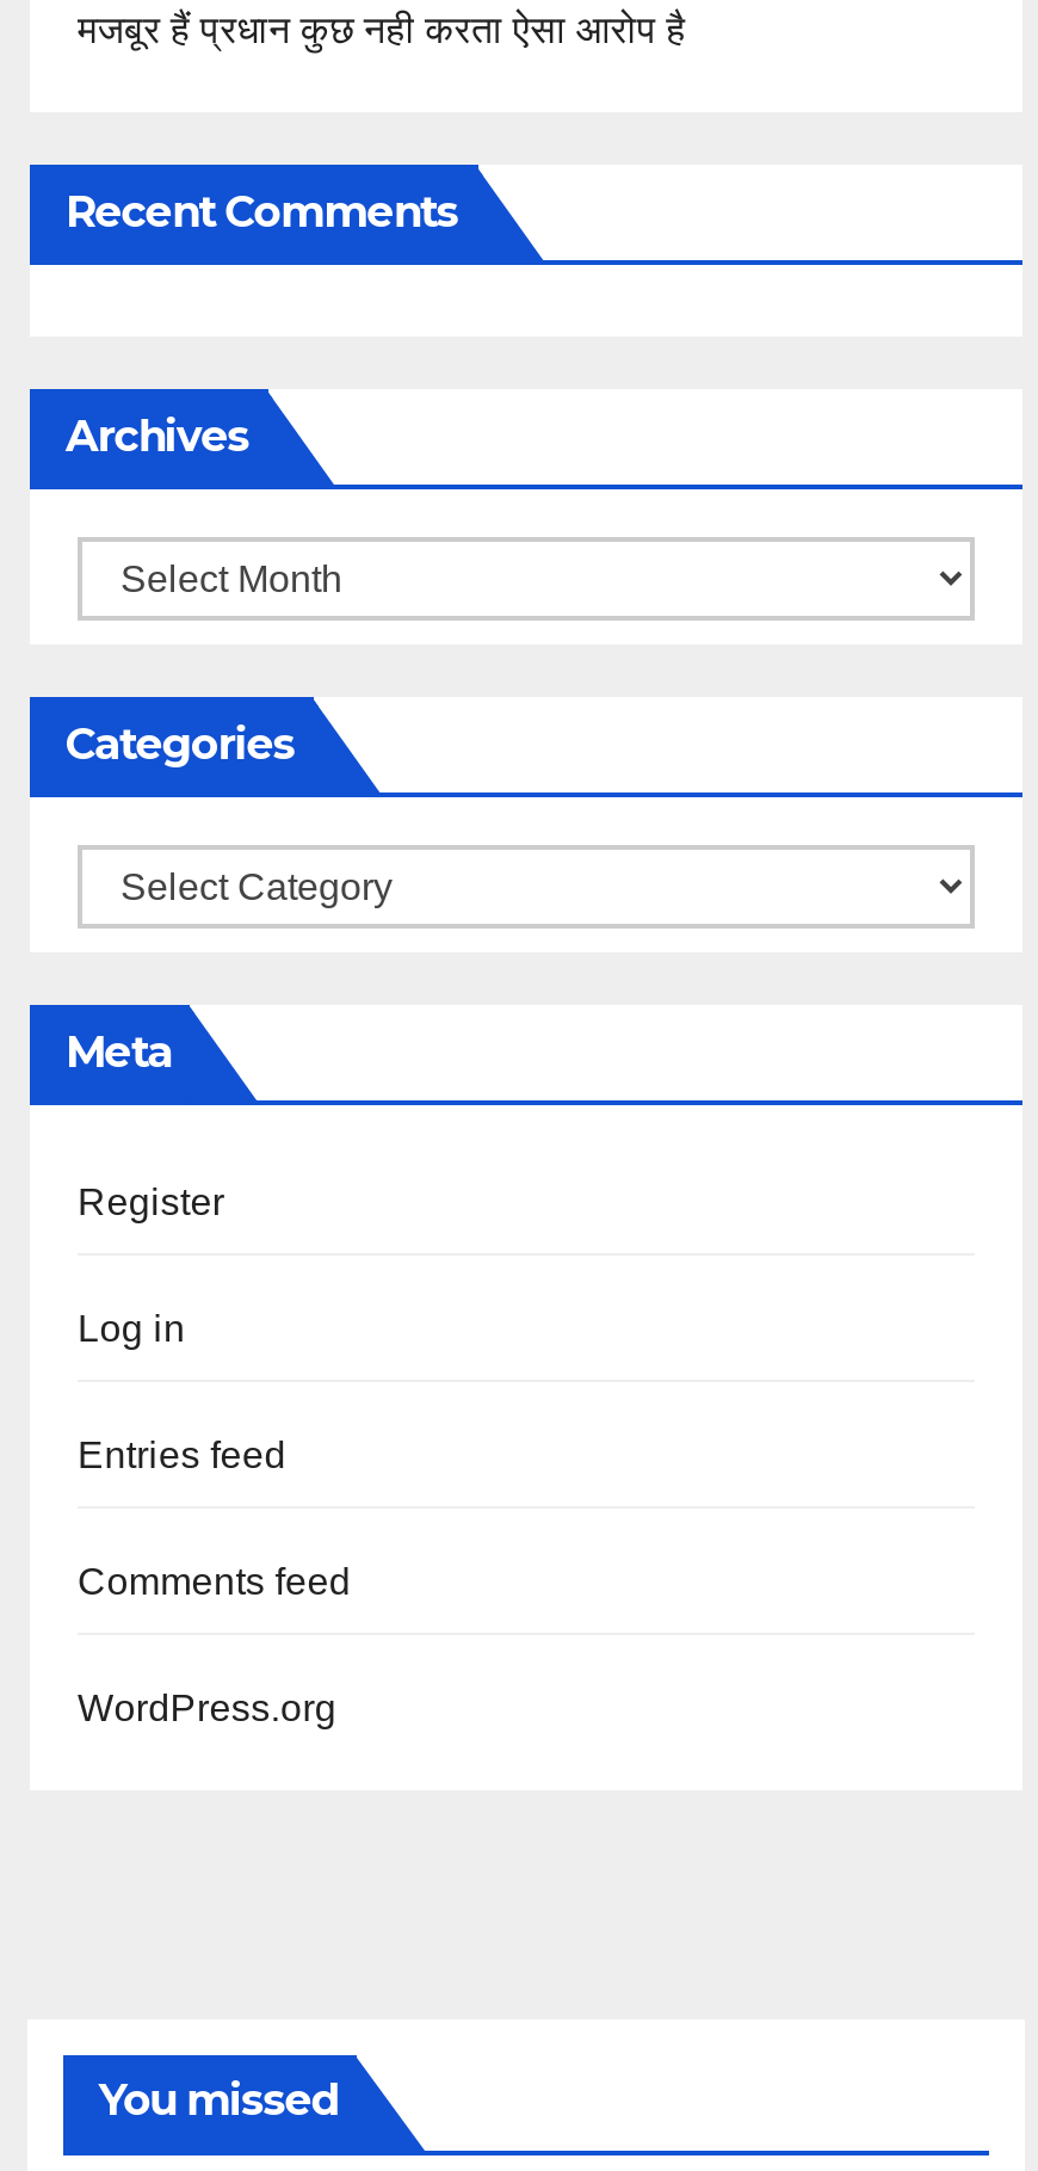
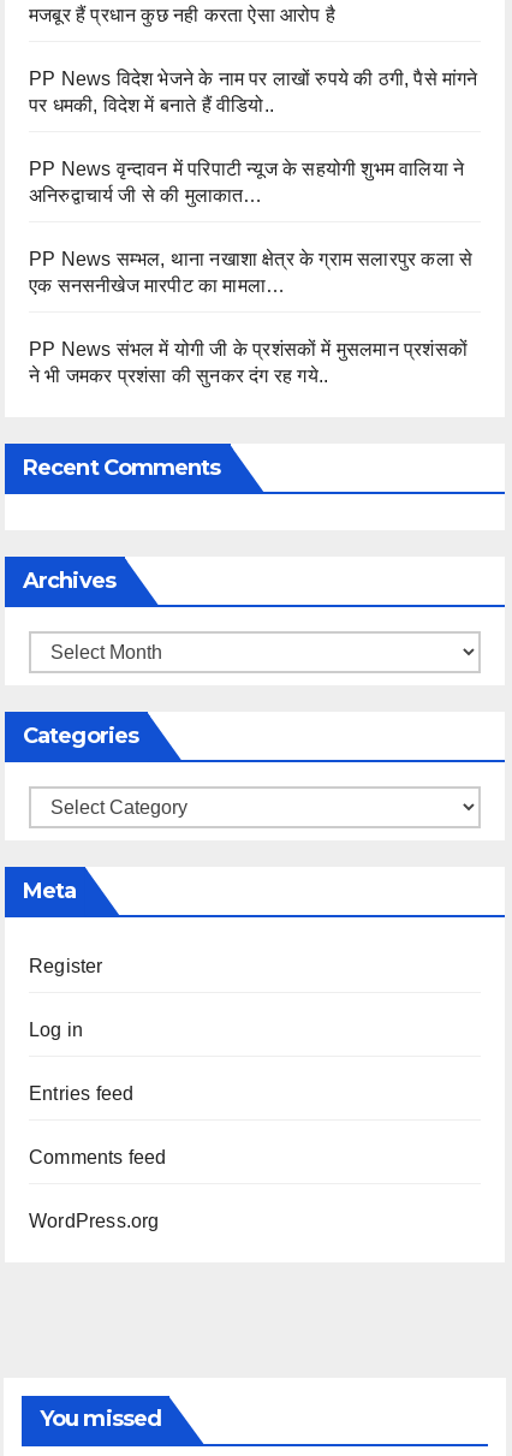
+ PP News विदेश भेजने के नाम पर लाखों रुपये की ठगी, पैसे मांगने
+ पर धमकी, विदेश में बनाते हैं वीडियो..
+ PP News वृन्दावन में परिपाटी न्यूज के सहयोगी शुभम वालिया ने
+ अनिरुद्वाचार्य जी से की मुलाकात…
+ PP News सम्भल, थाना नखाशा क्षेत्र के ग्राम सलारपुर कला से
+ एक सनसनीखेज मारपीट का मामला…
+ PP News संभल में योगी जी के प्रशंसकों में मुसलमान प्रशंसकों
+ ने भी जमकर प्रशंसा की सुनकर दंग रह गये..
